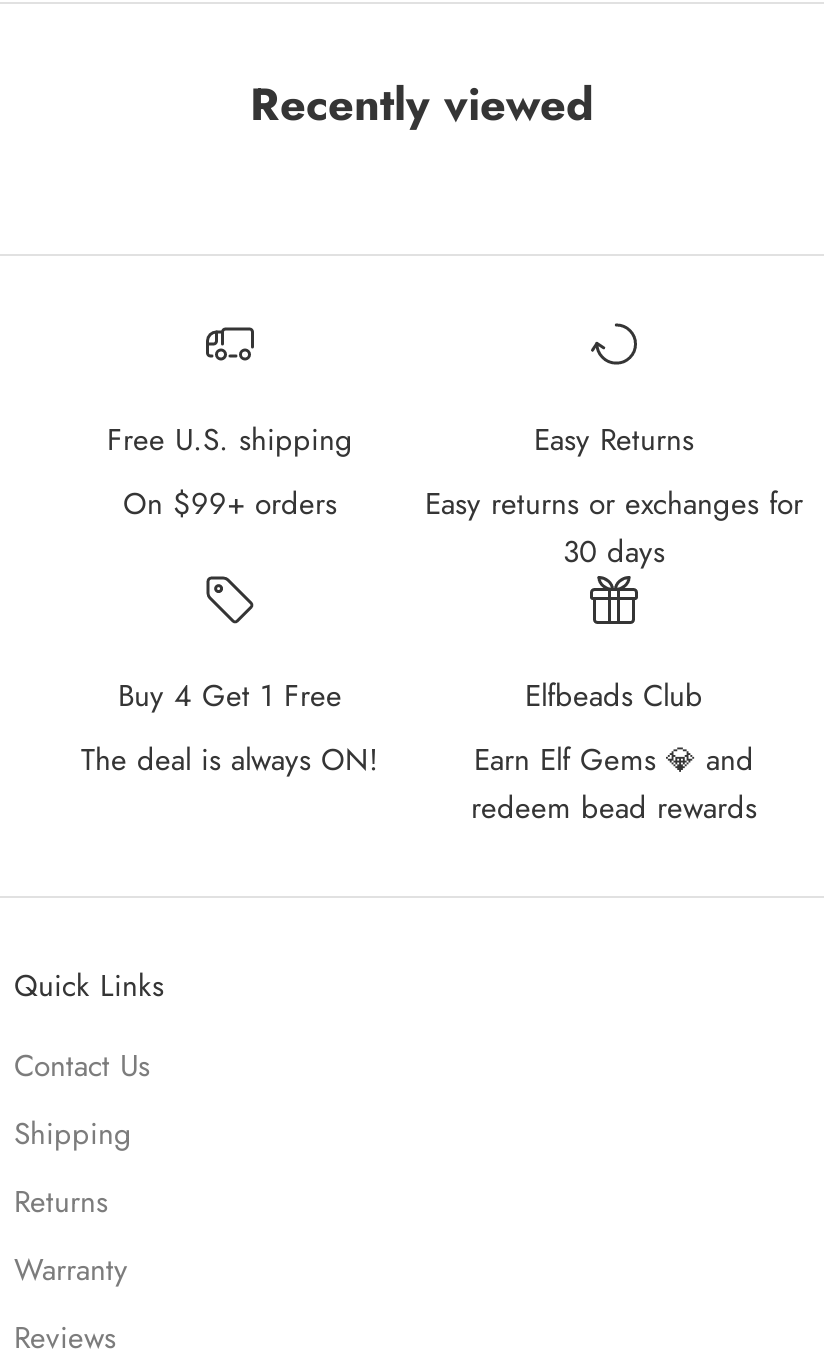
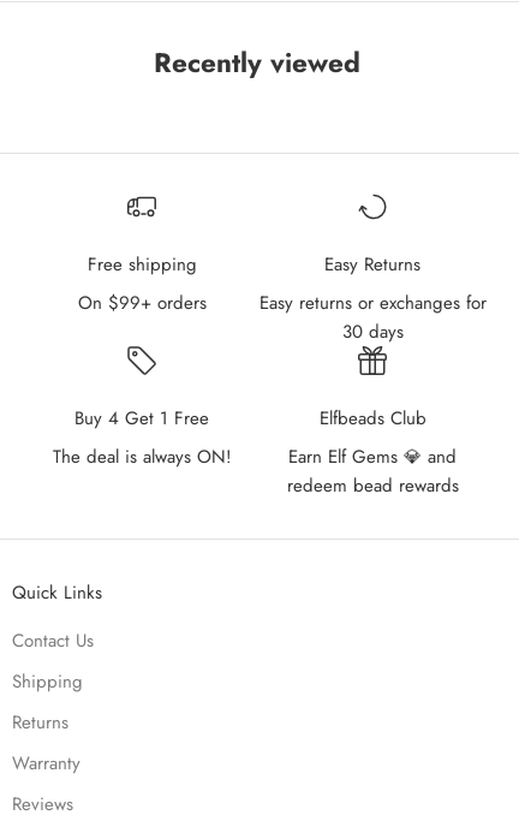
- Free U.S. shipping
+ Free shipping
